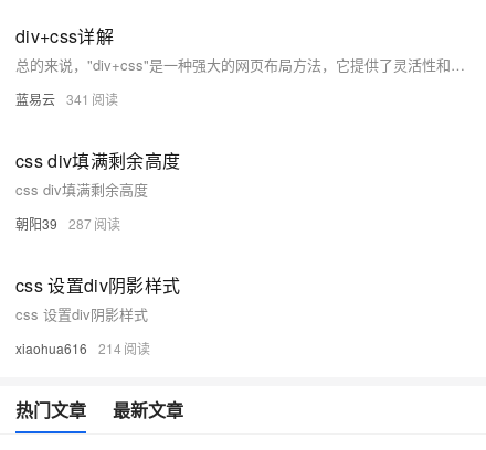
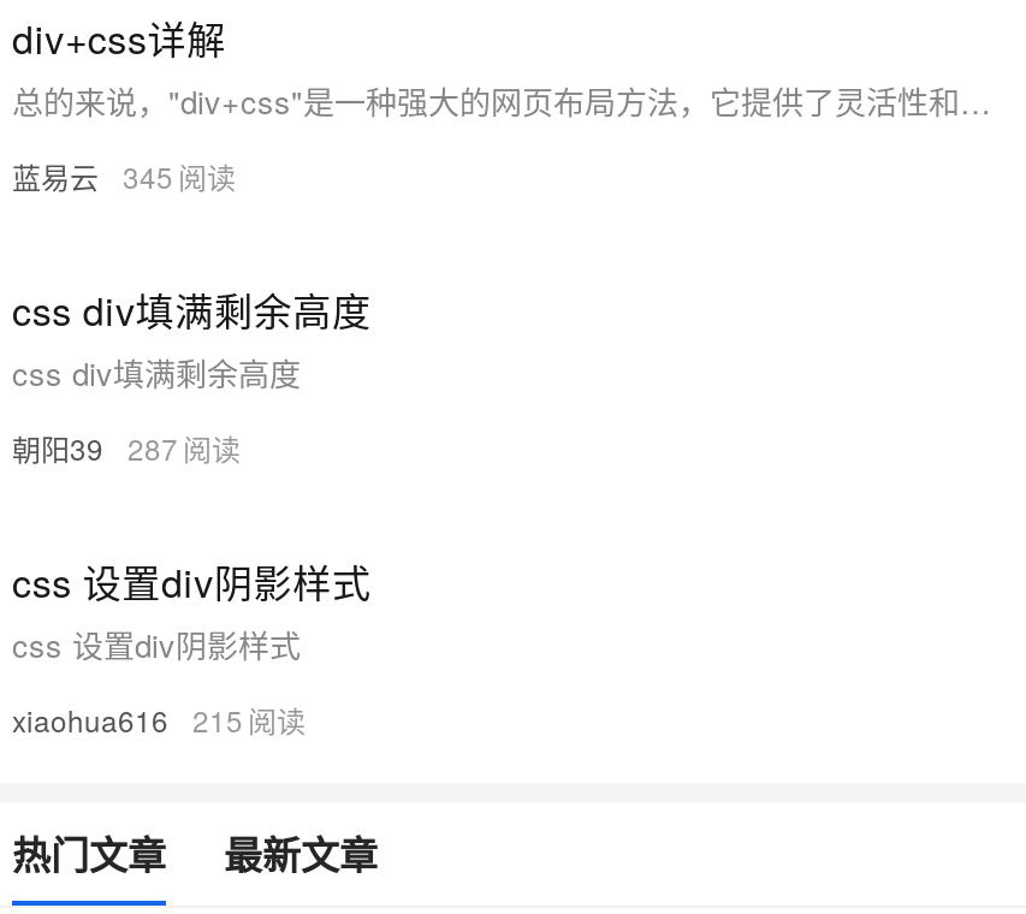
- 蓝易云 341
+ 蓝易云 345

- xiaohua616 214
+ xiaohua616 215
